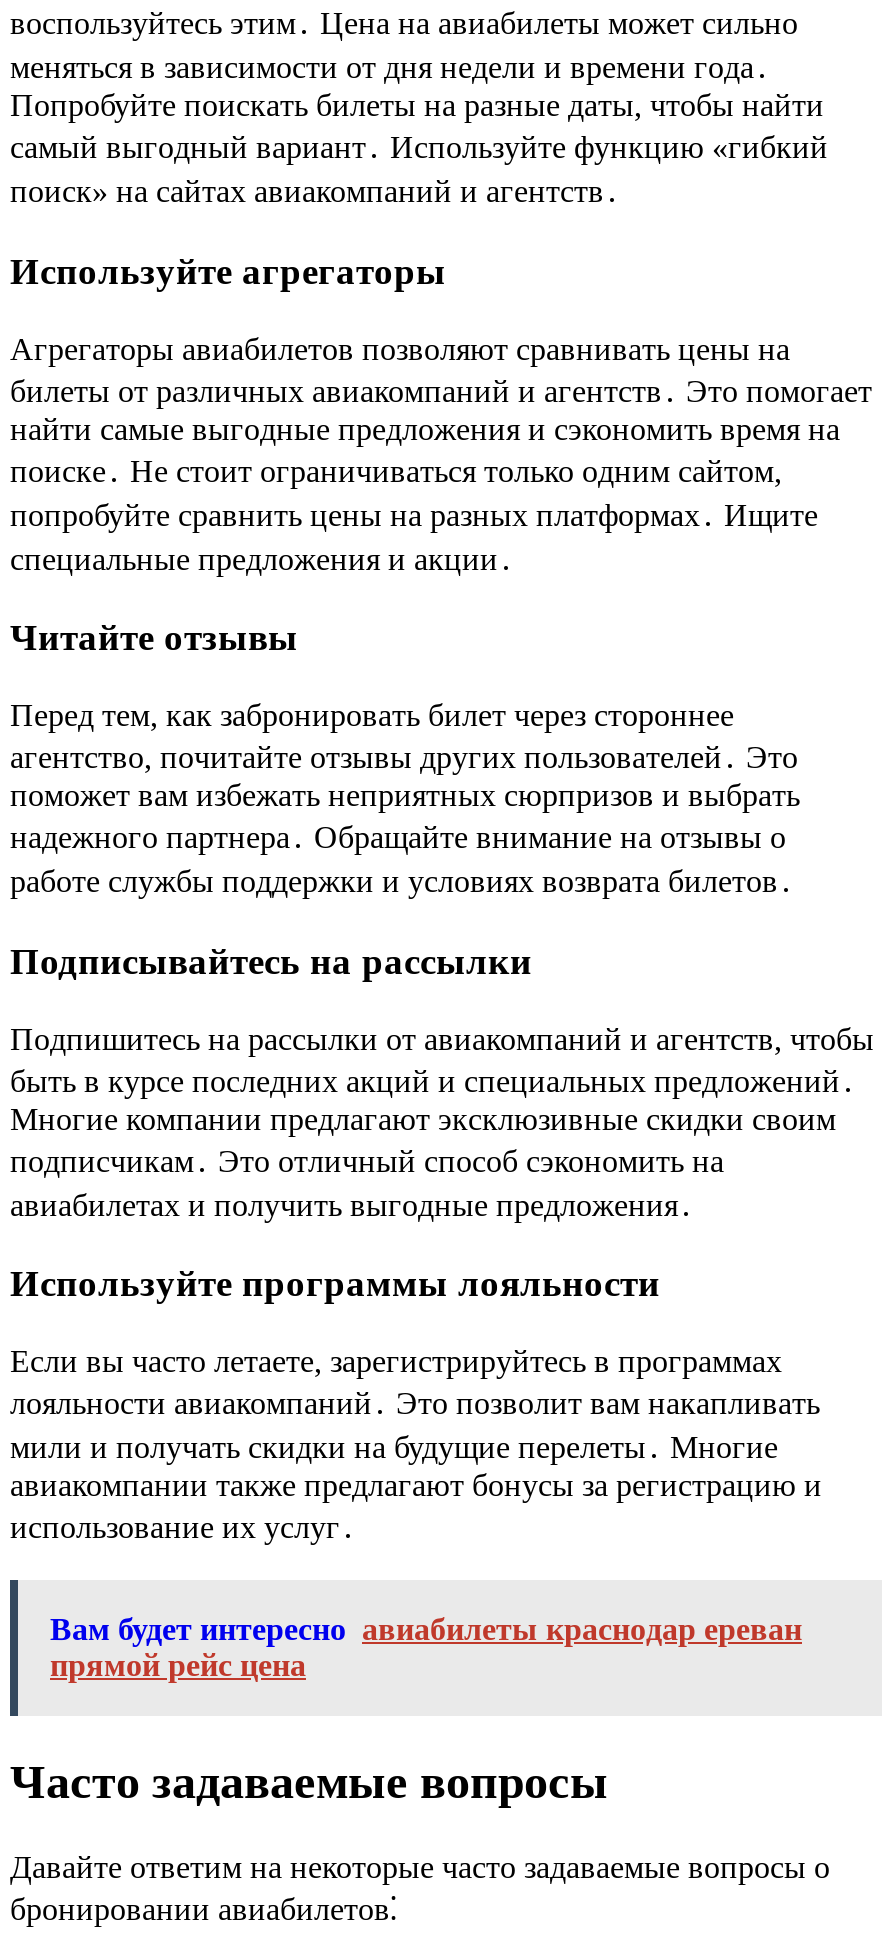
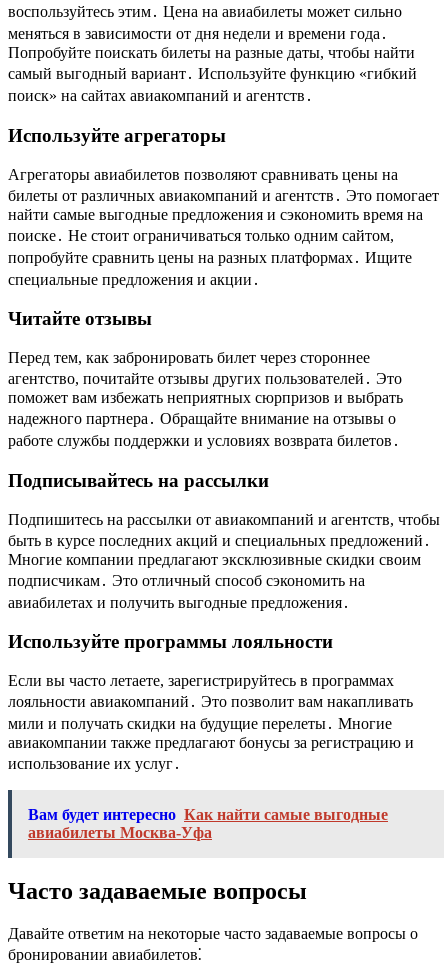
- Вам будет интересно авиабилеты краснодар ереван
- прямой рейс цена
+ Вам будет интересно Как найти самые выгодные
+ авиабилеты Москва-Уфа
